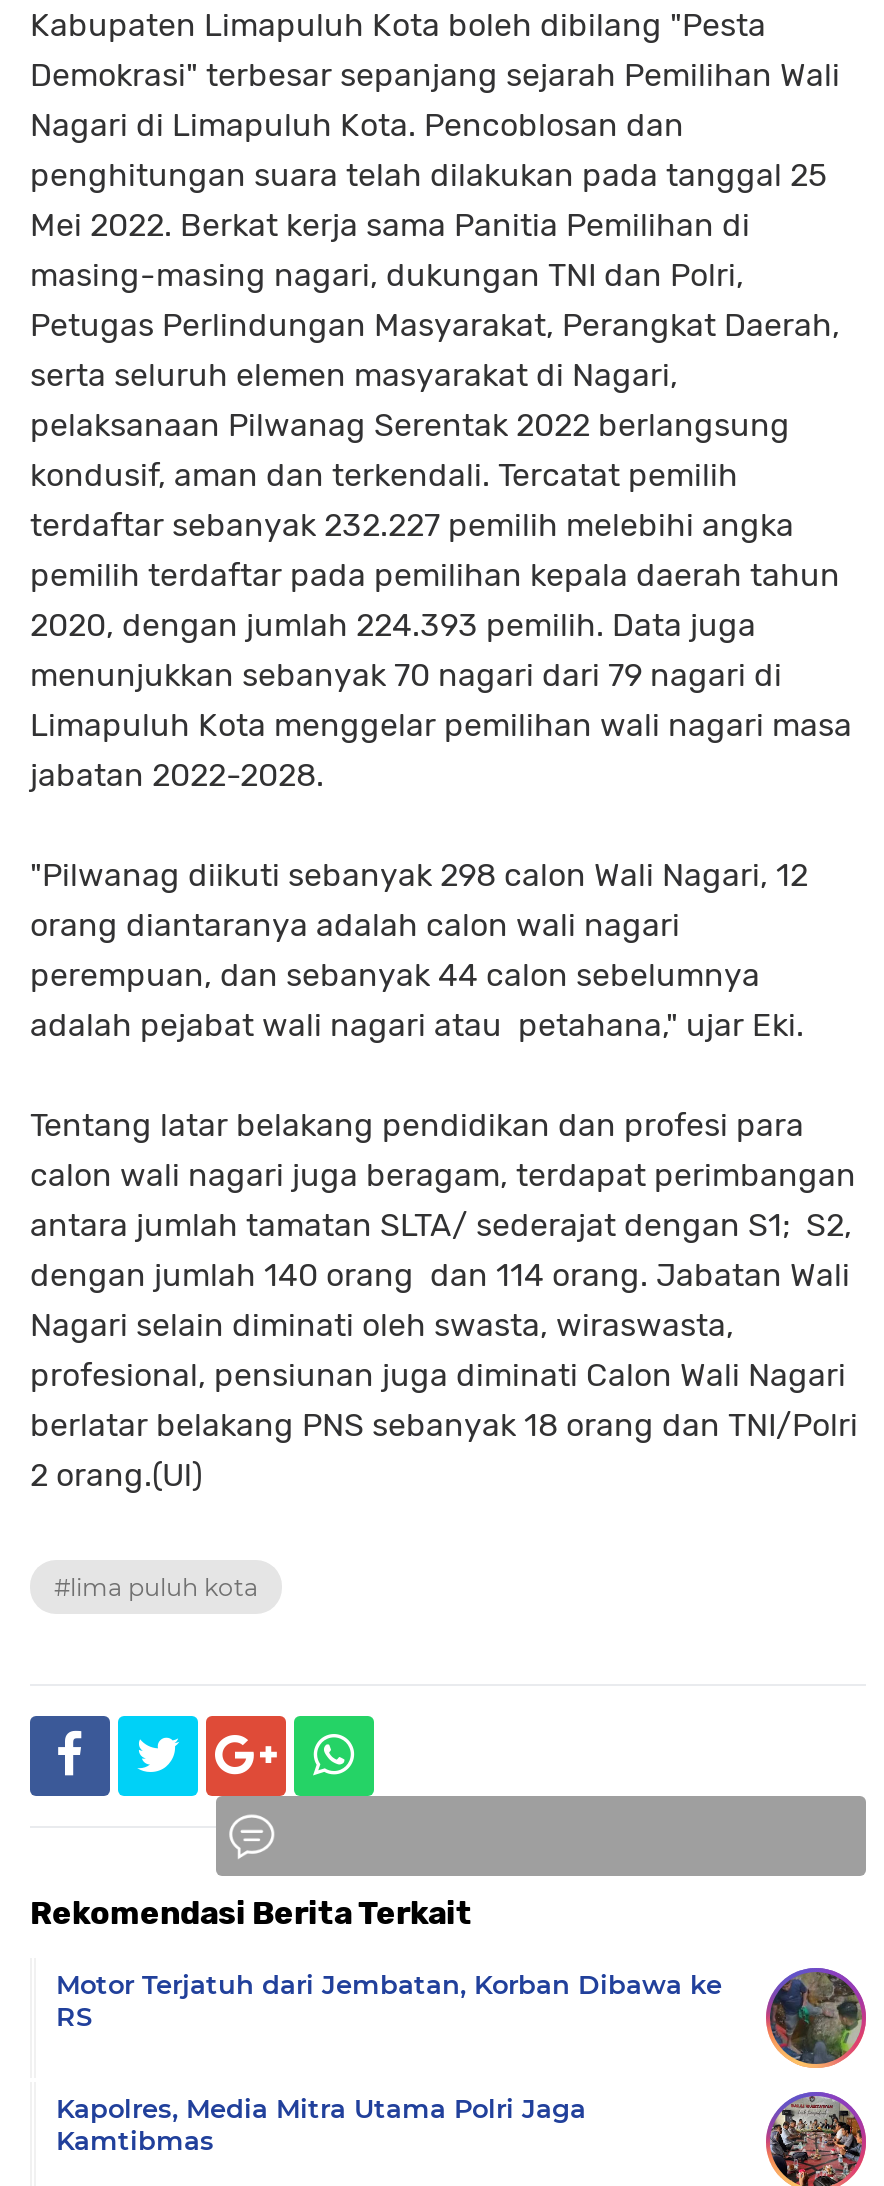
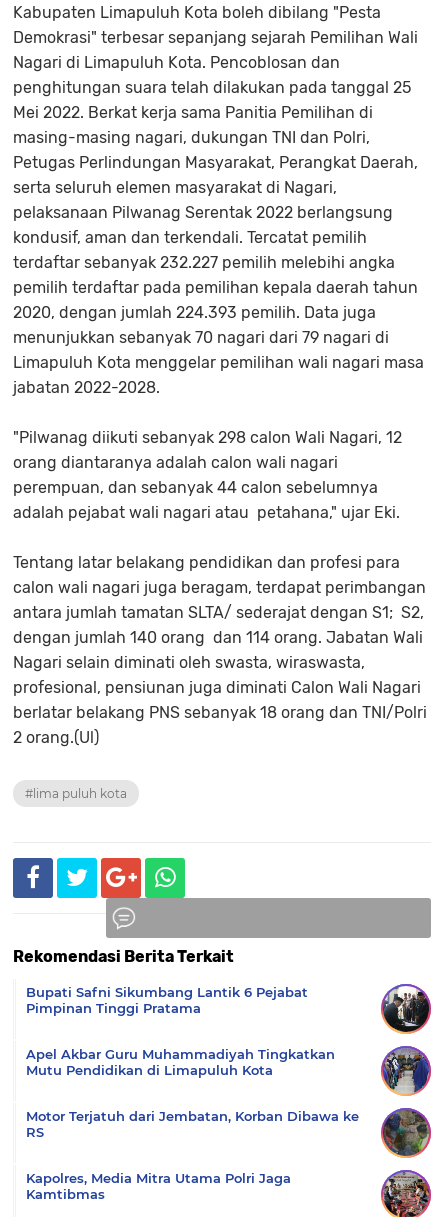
+ Bupati Safni Sikumbang Lantik 6 Pejabat
+ Pimpinan Tinggi Pratama
+ Apel Akbar Guru Muhammadiyah Tingkatkan
+ Mutu Pendidikan di Limapuluh Kota

+ [image]

+ [image]
